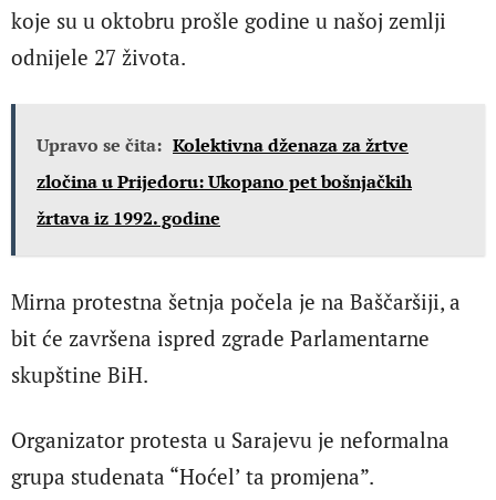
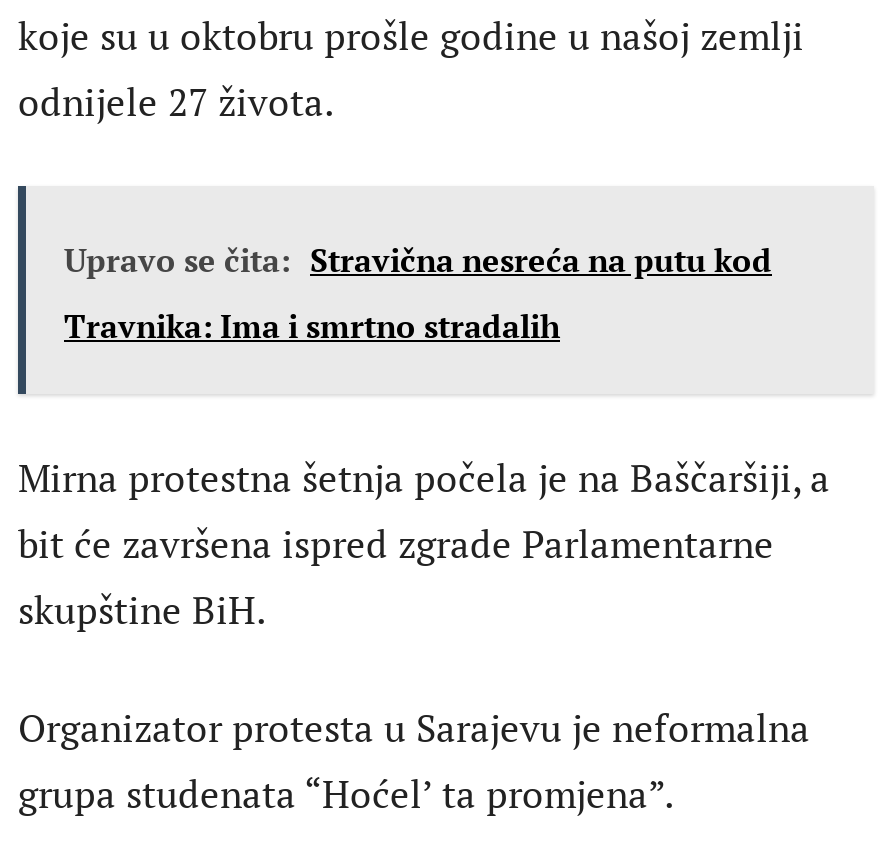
- Upravo se čita: Kolektivna dženaza za žrtve
- zločina u Prijedoru: Ukopano pet bošnjačkih
- žrtava iz 1992. godine
+ Upravo se čita: Stravična nesreća na putu kod
+ Travnika: Ima i smrtno stradalih
